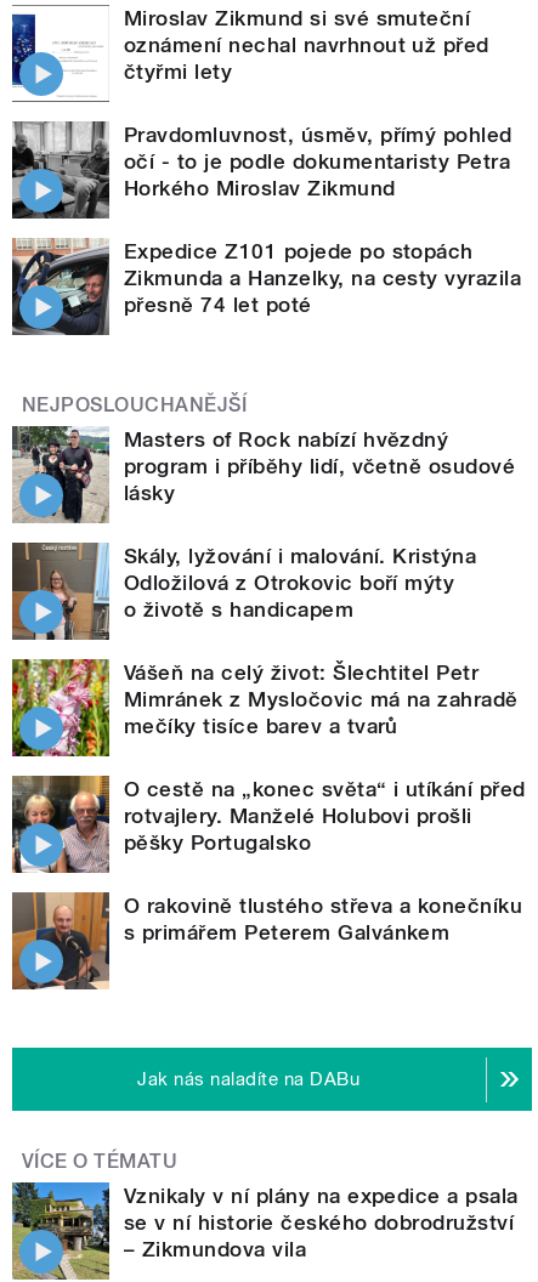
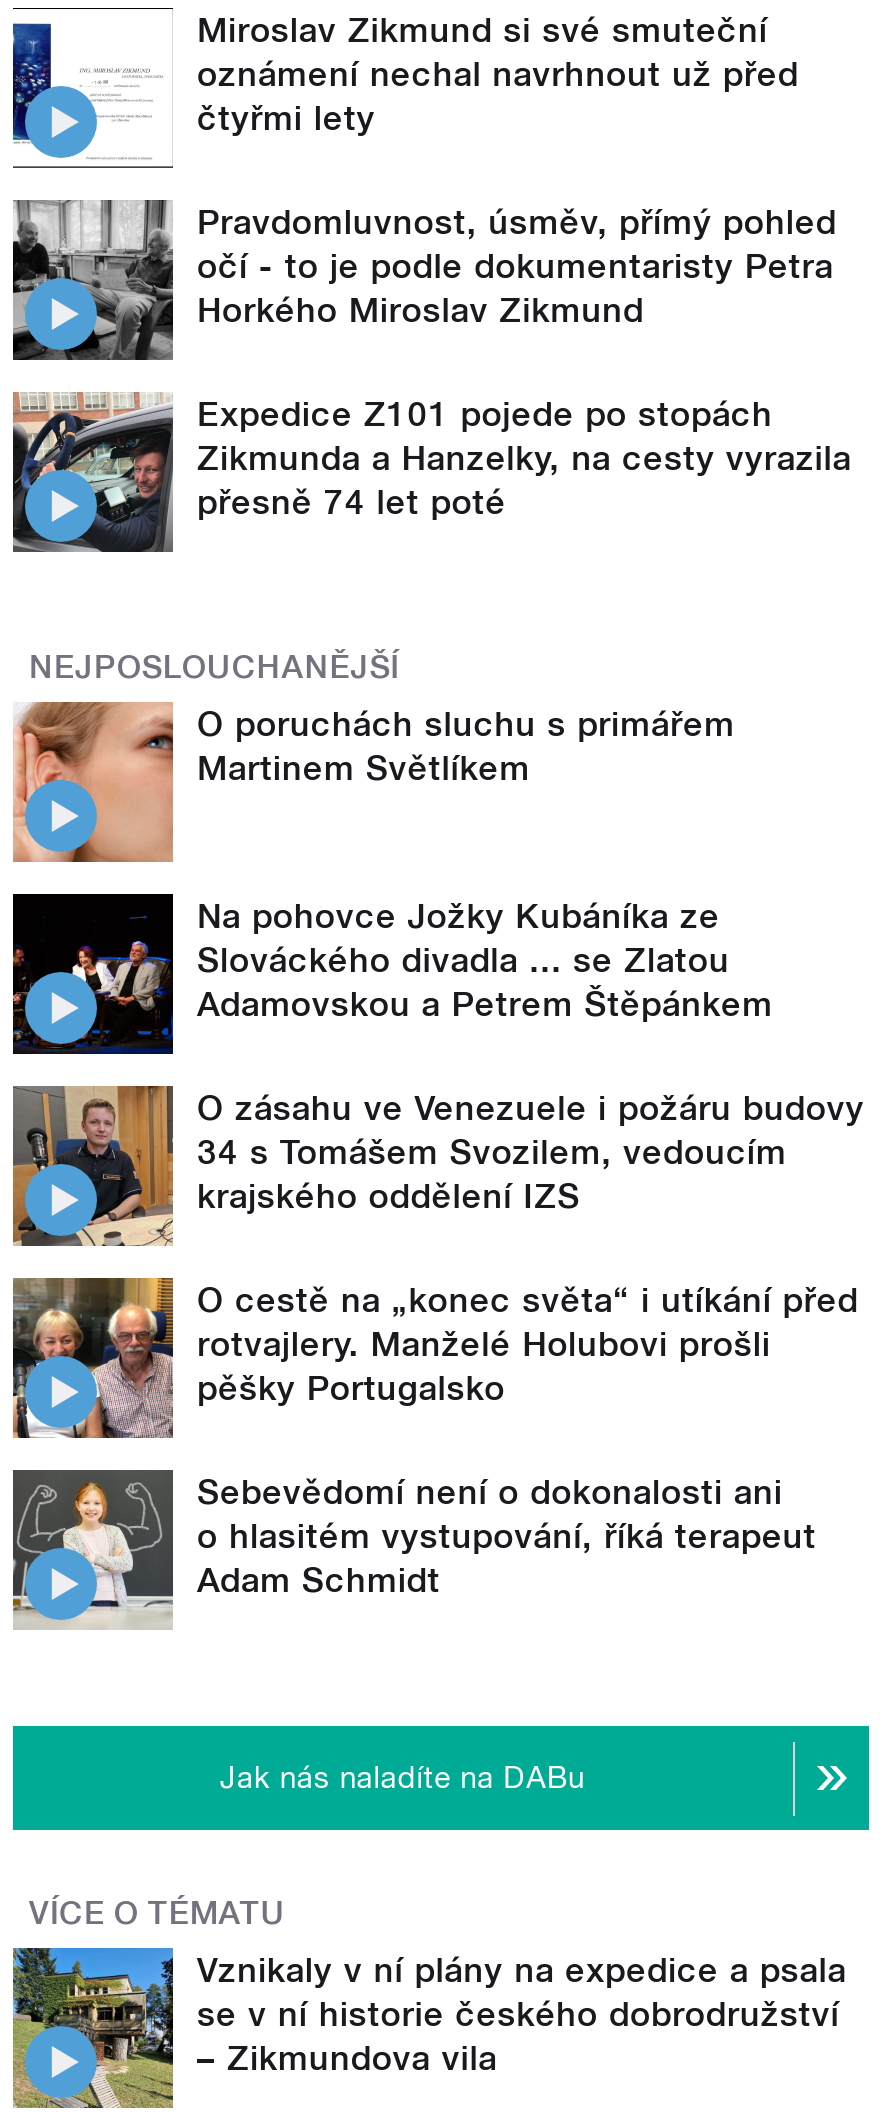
- [image]
- Masters of Rock nabízí hvězdný
- program i příběhy lidí, včetně osudové
- lásky
+ [image]
+ O poruchách sluchu s primářem
+ Martinem Světlíkem

- [image]
- Skály, lyžování i malování. Kristýna
- Odložilová z Otrokovic boří mýty
- o životě s handicapem
+ [image]
+ Na pohovce Jožky Kubáníka ze
+ Slováckého divadla ... se Zlatou
+ Adamovskou a Petrem Štěpánkem

- [image]
- Vášeň na celý život: Šlechtitel Petr
- Mimránek z Mysločovic má na zahradě
- mečíky tisíce barev a tvarů
+ [image]
+ O zásahu ve Venezuele i požáru budovy
+ 34 s Tomášem Svozilem, vedoucím
+ krajského oddělení IZS

- [image]
- O rakovině tlustého střeva a konečníku
- s primářem Peterem Galvánkem
+ [image]
+ Sebevědomí není o dokonalosti ani
+ o hlasitém vystupování, říká terapeut
+ Adam Schmidt
